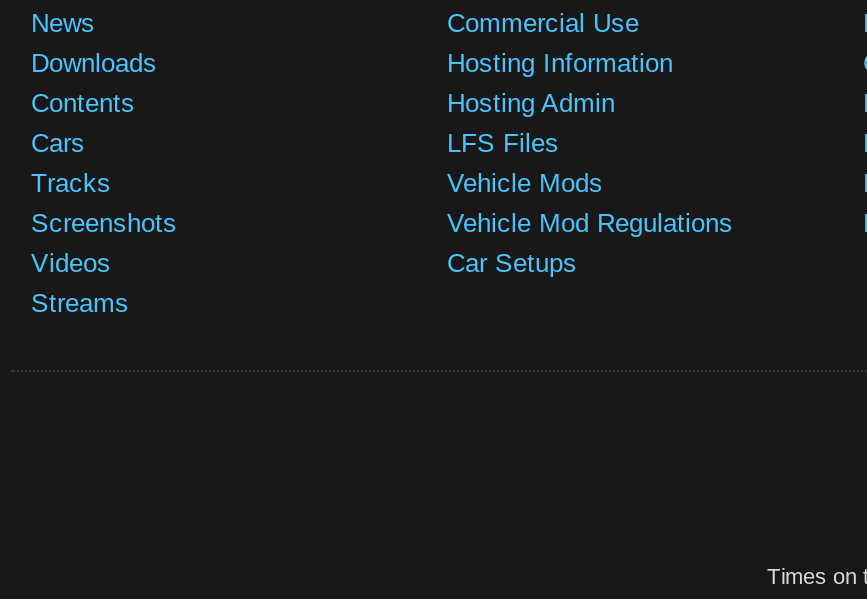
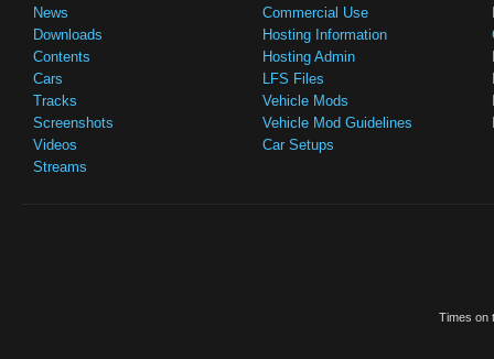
- Vehicle Mod Regulations
+ Vehicle Mod Guidelines
